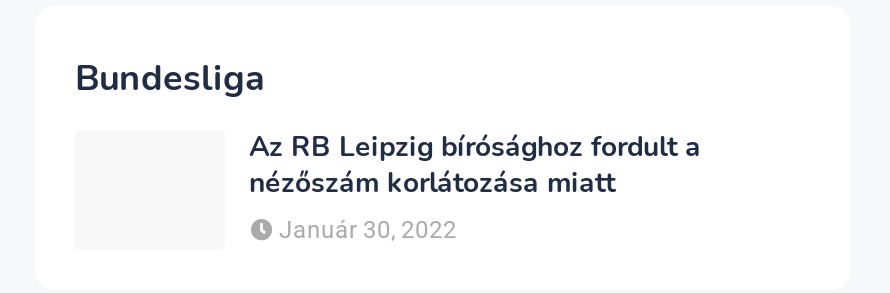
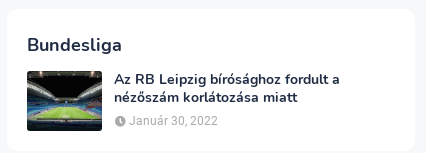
+ [image]
